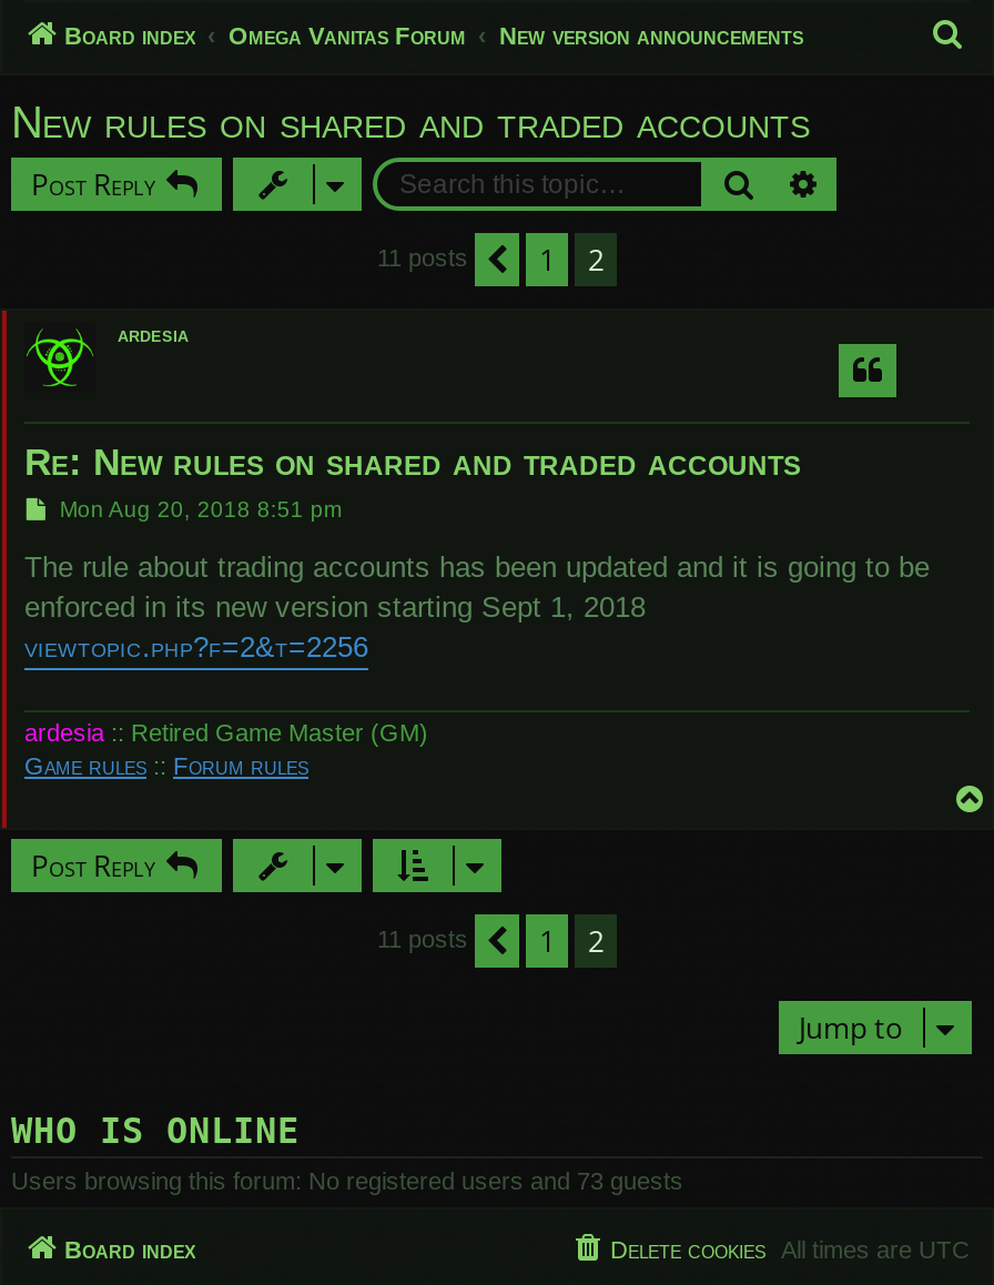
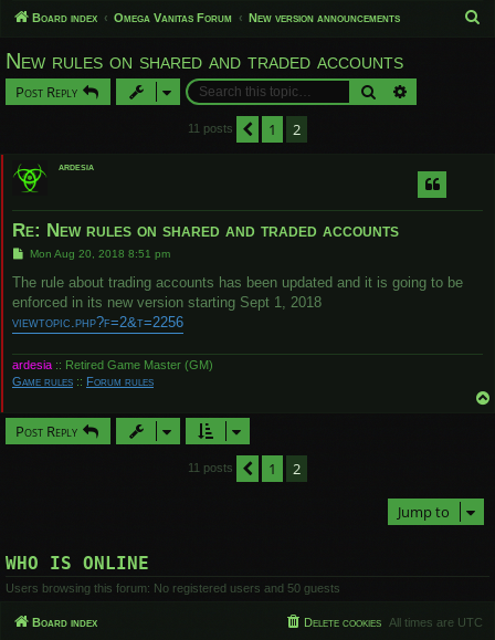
- Users browsing this forum: No registered users and 73 guests
+ Users browsing this forum: No registered users and 50 guests
